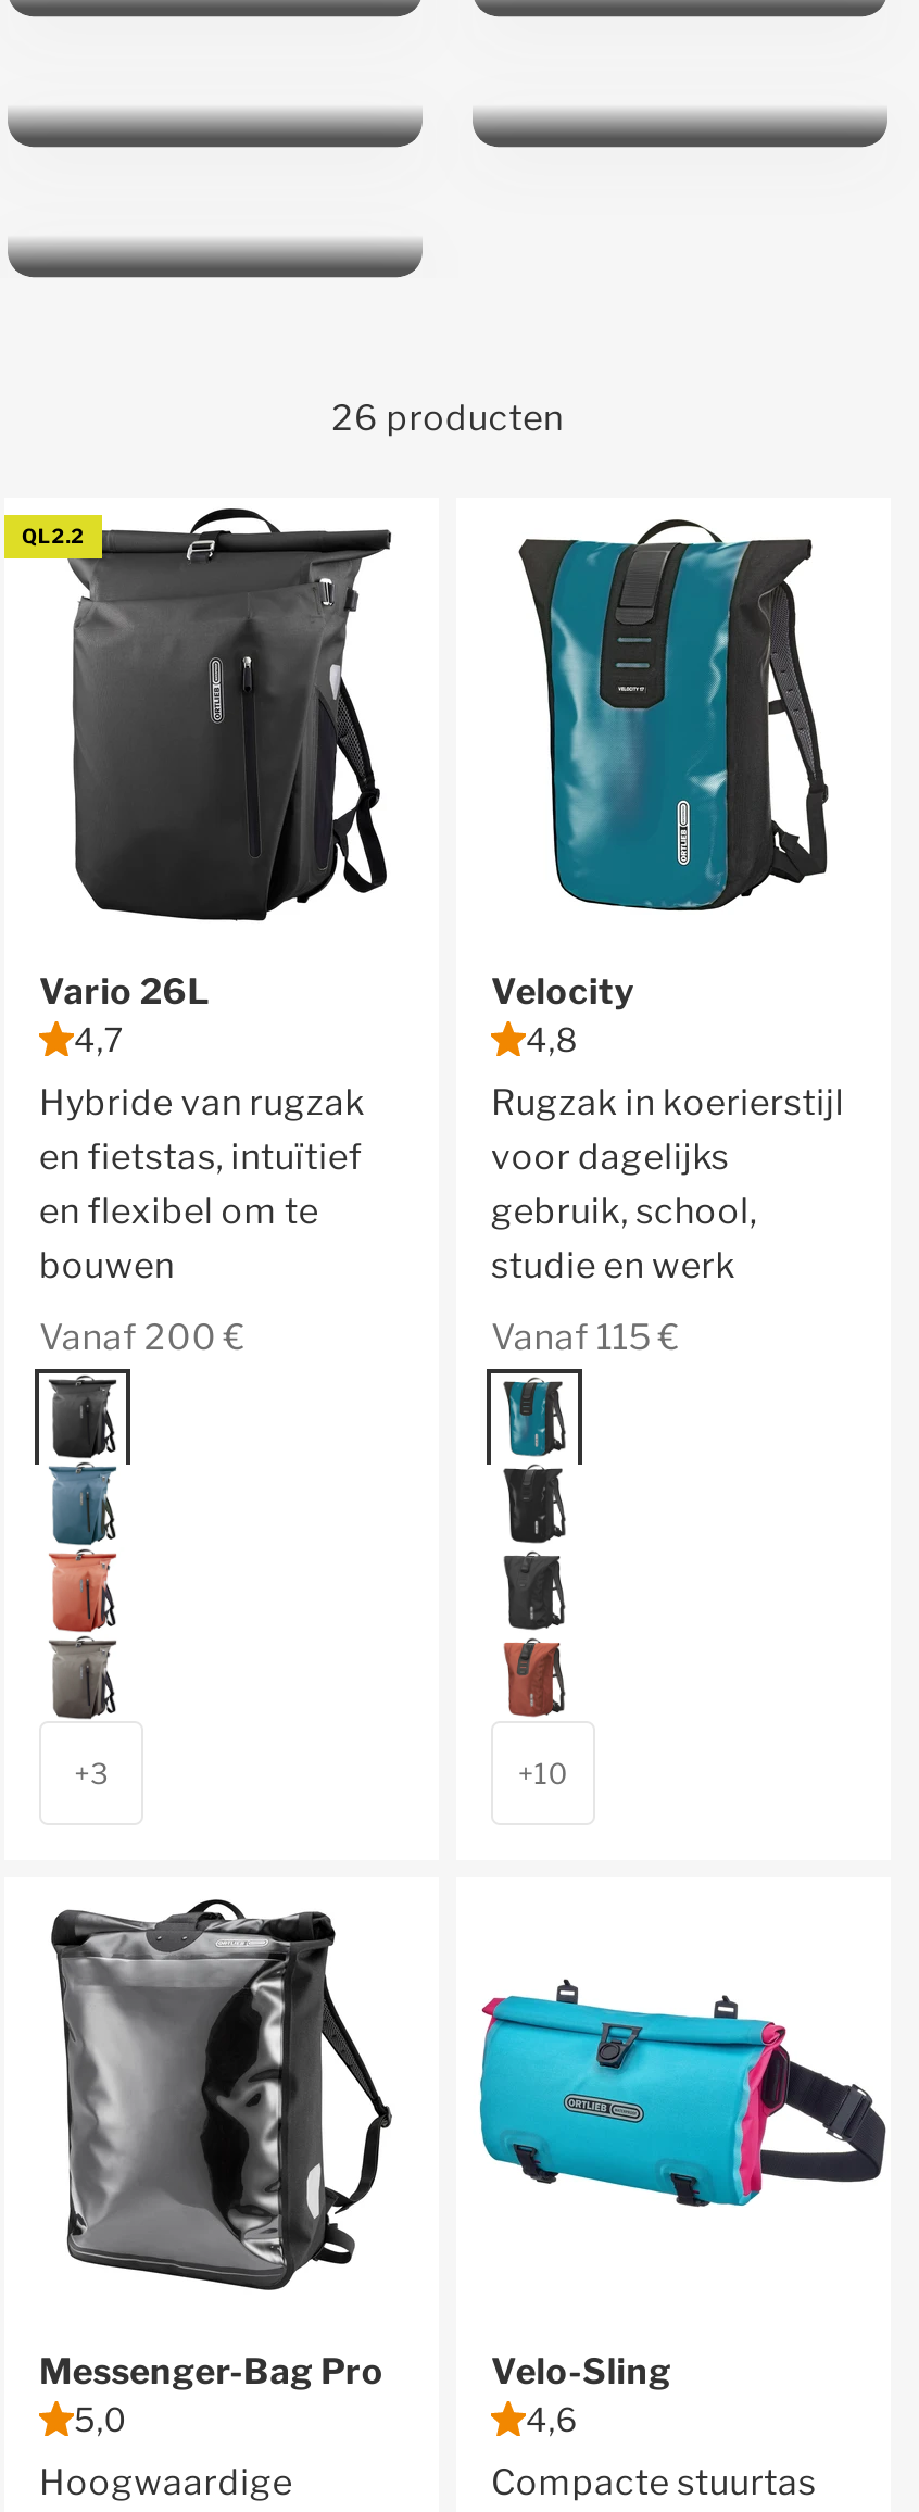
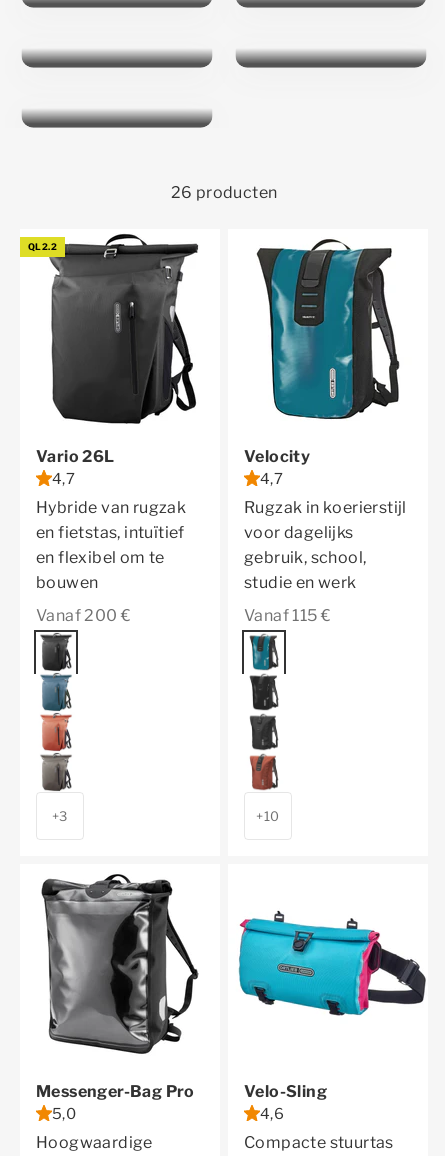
- 4,8
+ 4,7
